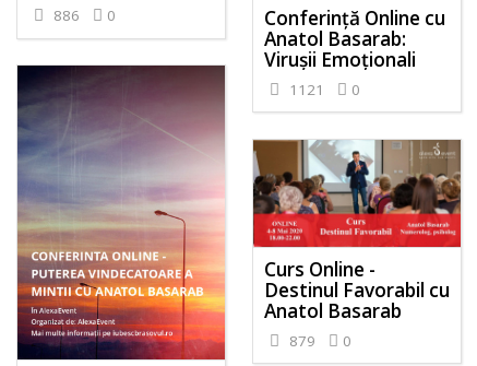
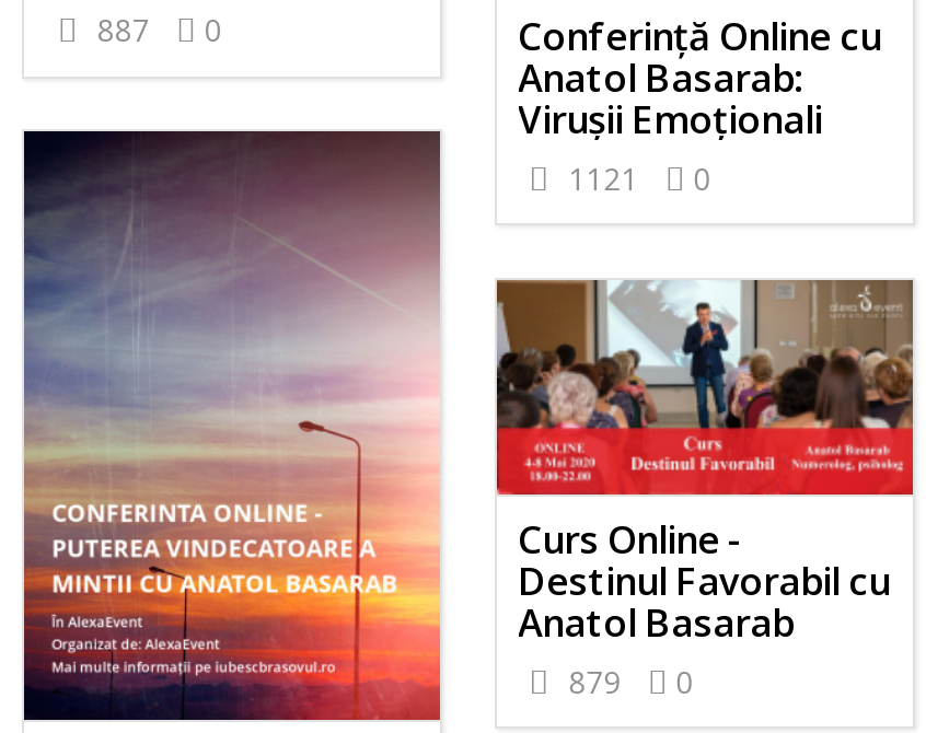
- 886 0
+ 887 0
